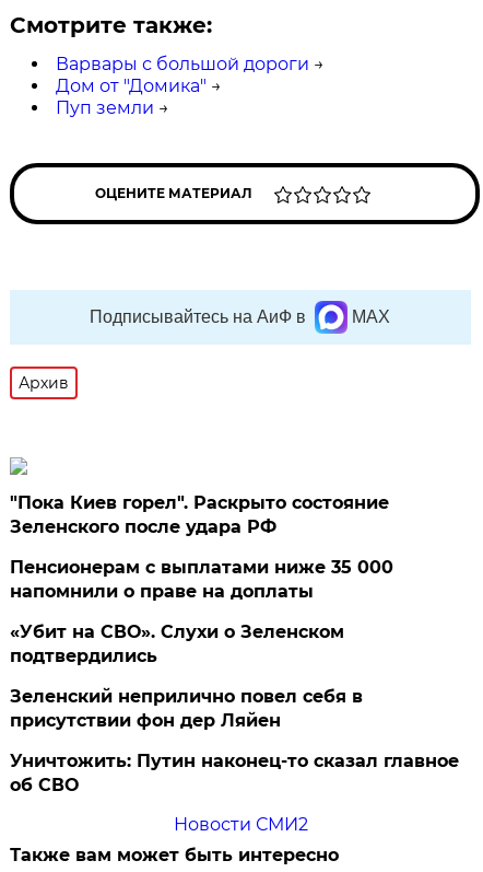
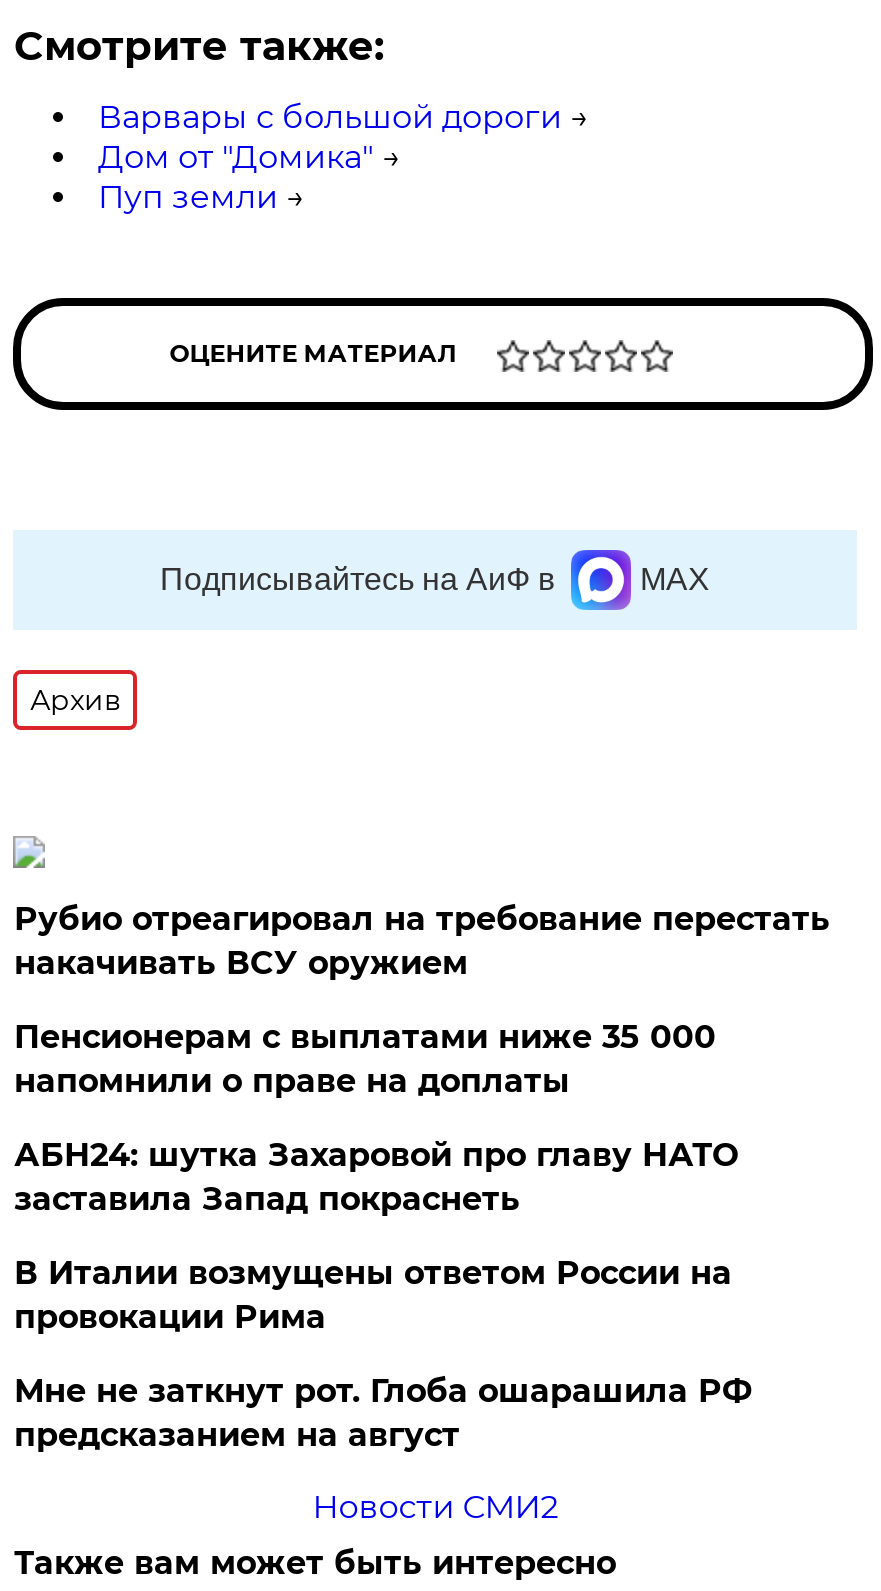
- "Пока Киев горел". Раскрыто состояние
- Зеленского после удара РФ
+ Рубио отреагировал на требование перестать
+ накачивать ВСУ оружием

- «Убит на СВО». Слухи о Зеленском
- подтвердились
+ АБН24: шутка Захаровой про главу НАТО
+ заставила Запад покраснеть

- Зеленский неприлично повел cебя в
- присутствии фон дер Ляйен
+ В Италии возмущены ответом России на
+ провокации Рима

- Уничтожить: Путин наконец-то сказал главное
- об СВО
+ Мне не заткнут рот. Глоба ошарашила РФ
+ предсказанием на август
